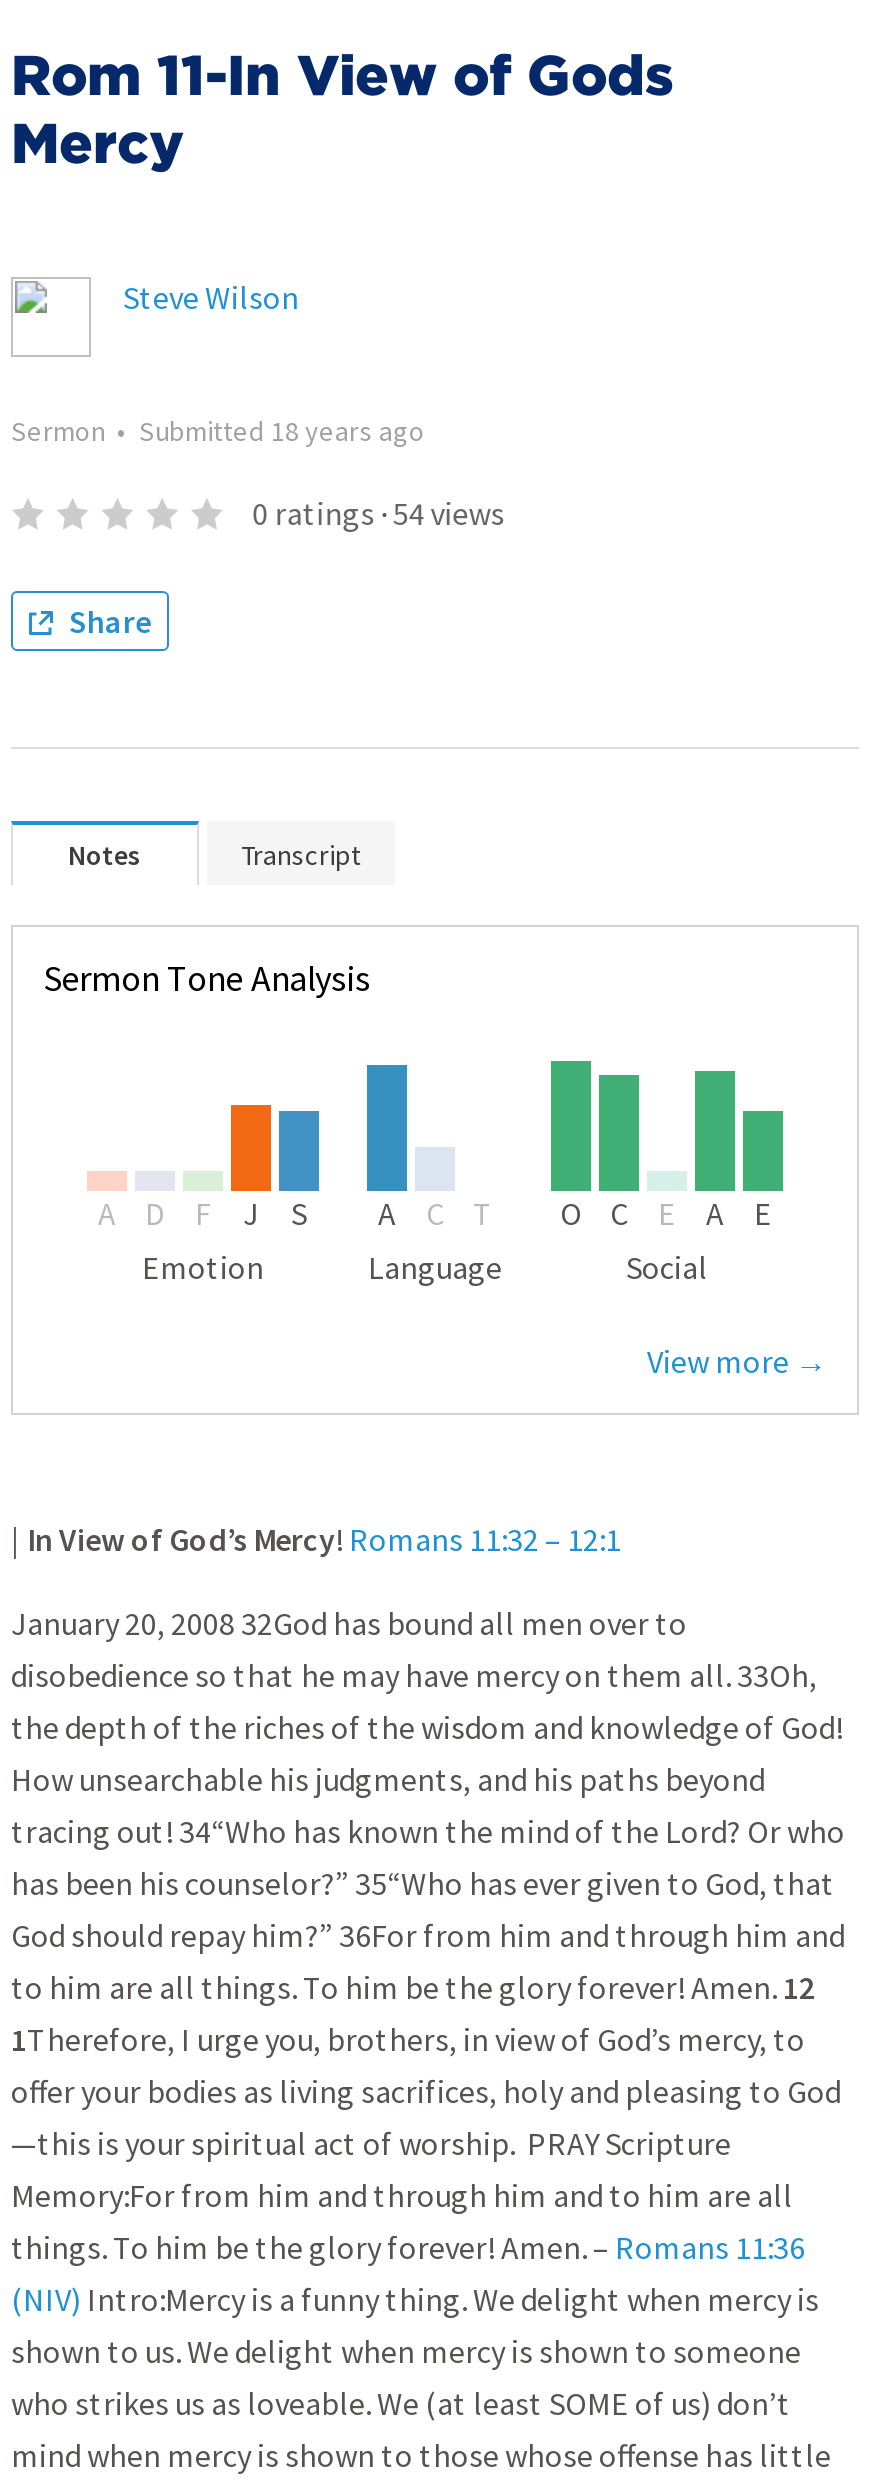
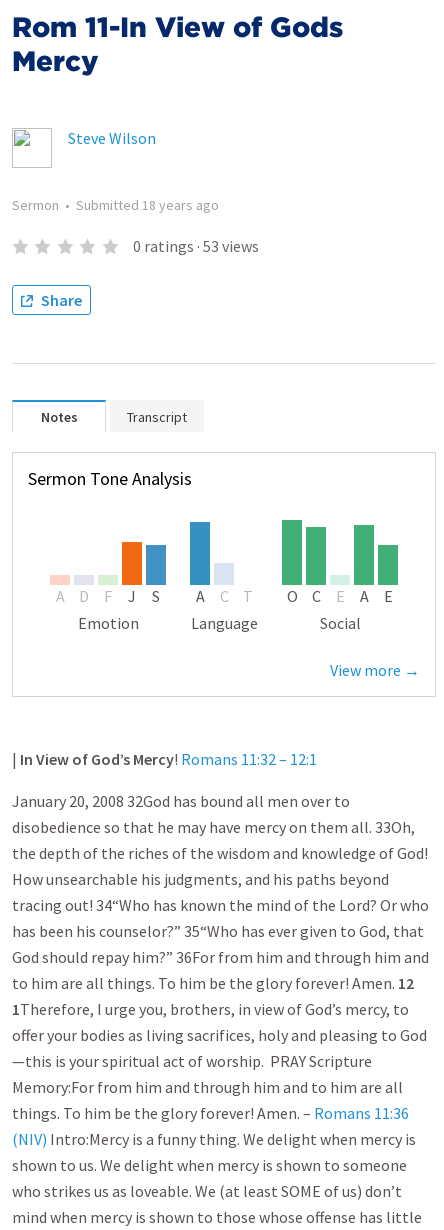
- 0 ratings · 54 views
+ 0 ratings · 53 views
